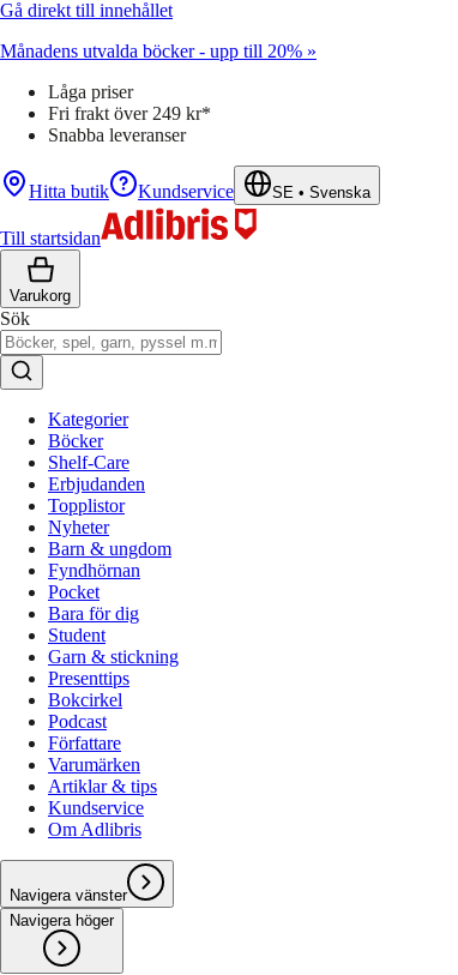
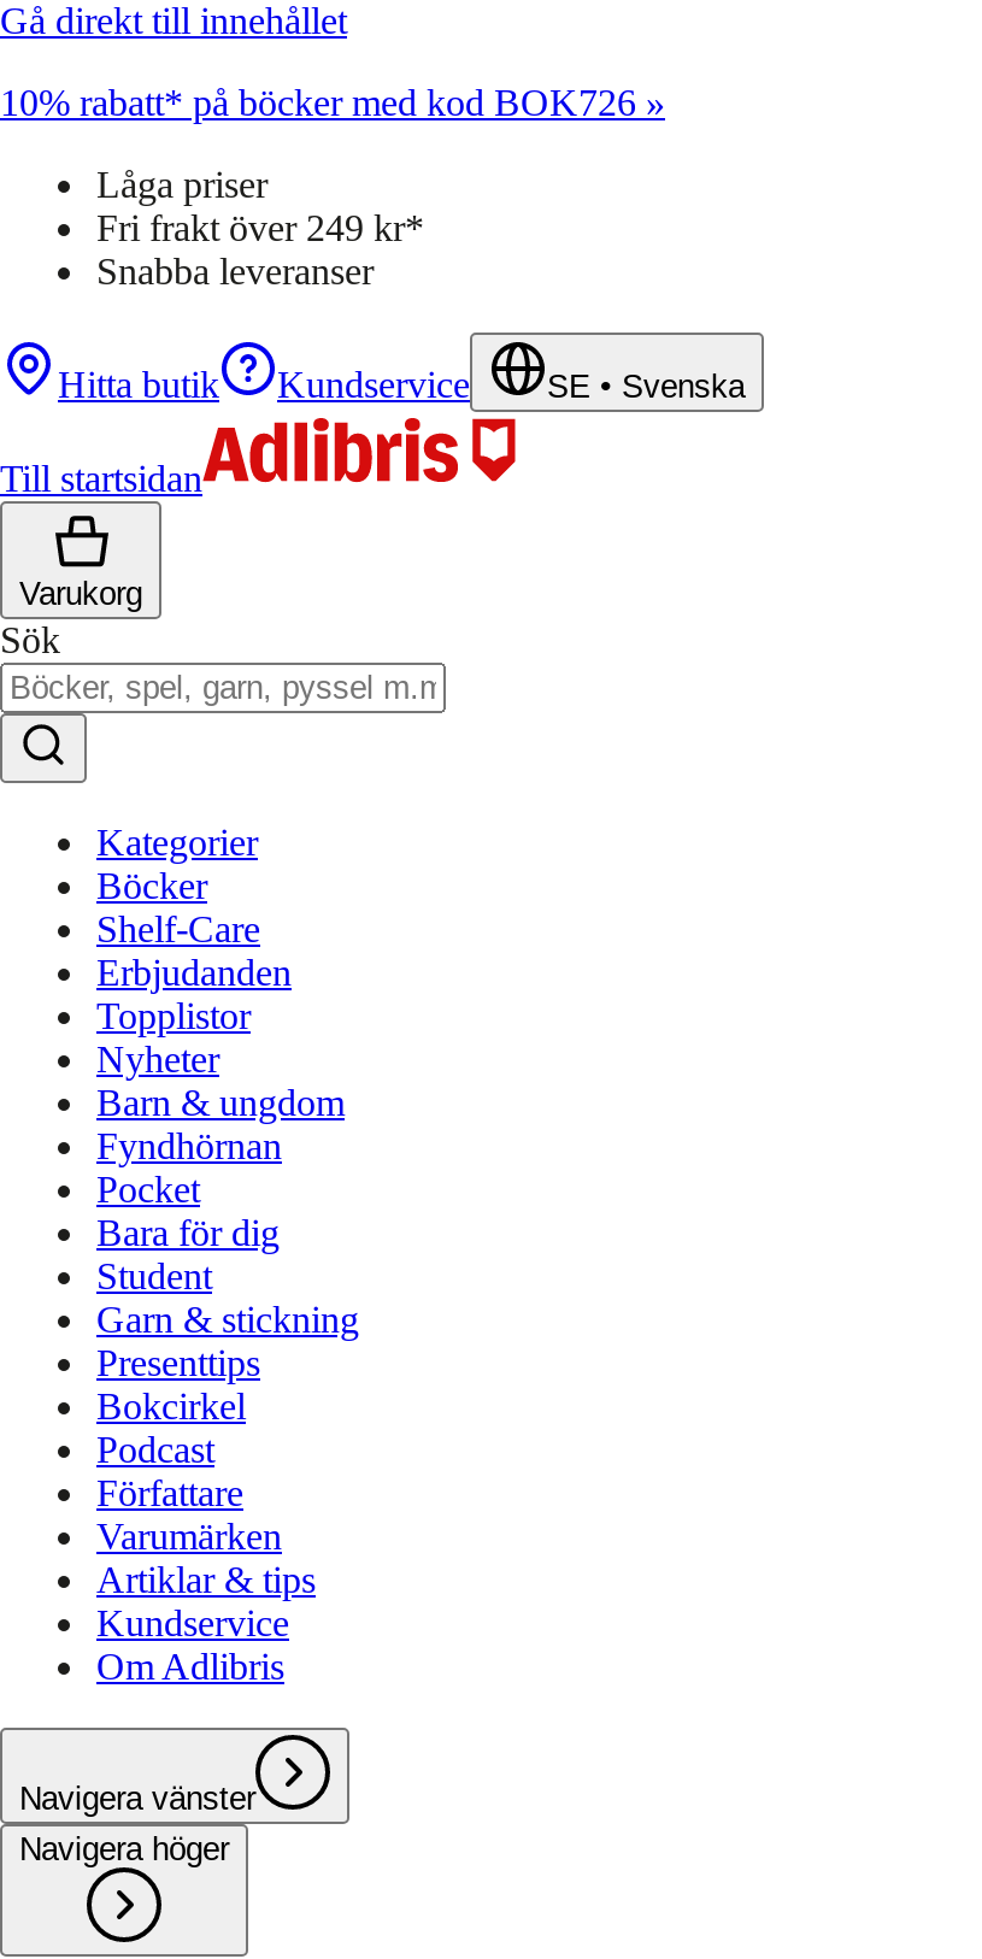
- Månadens utvalda böcker - upp till 20% »
+ 10% rabatt* på böcker med kod BOK726 »
